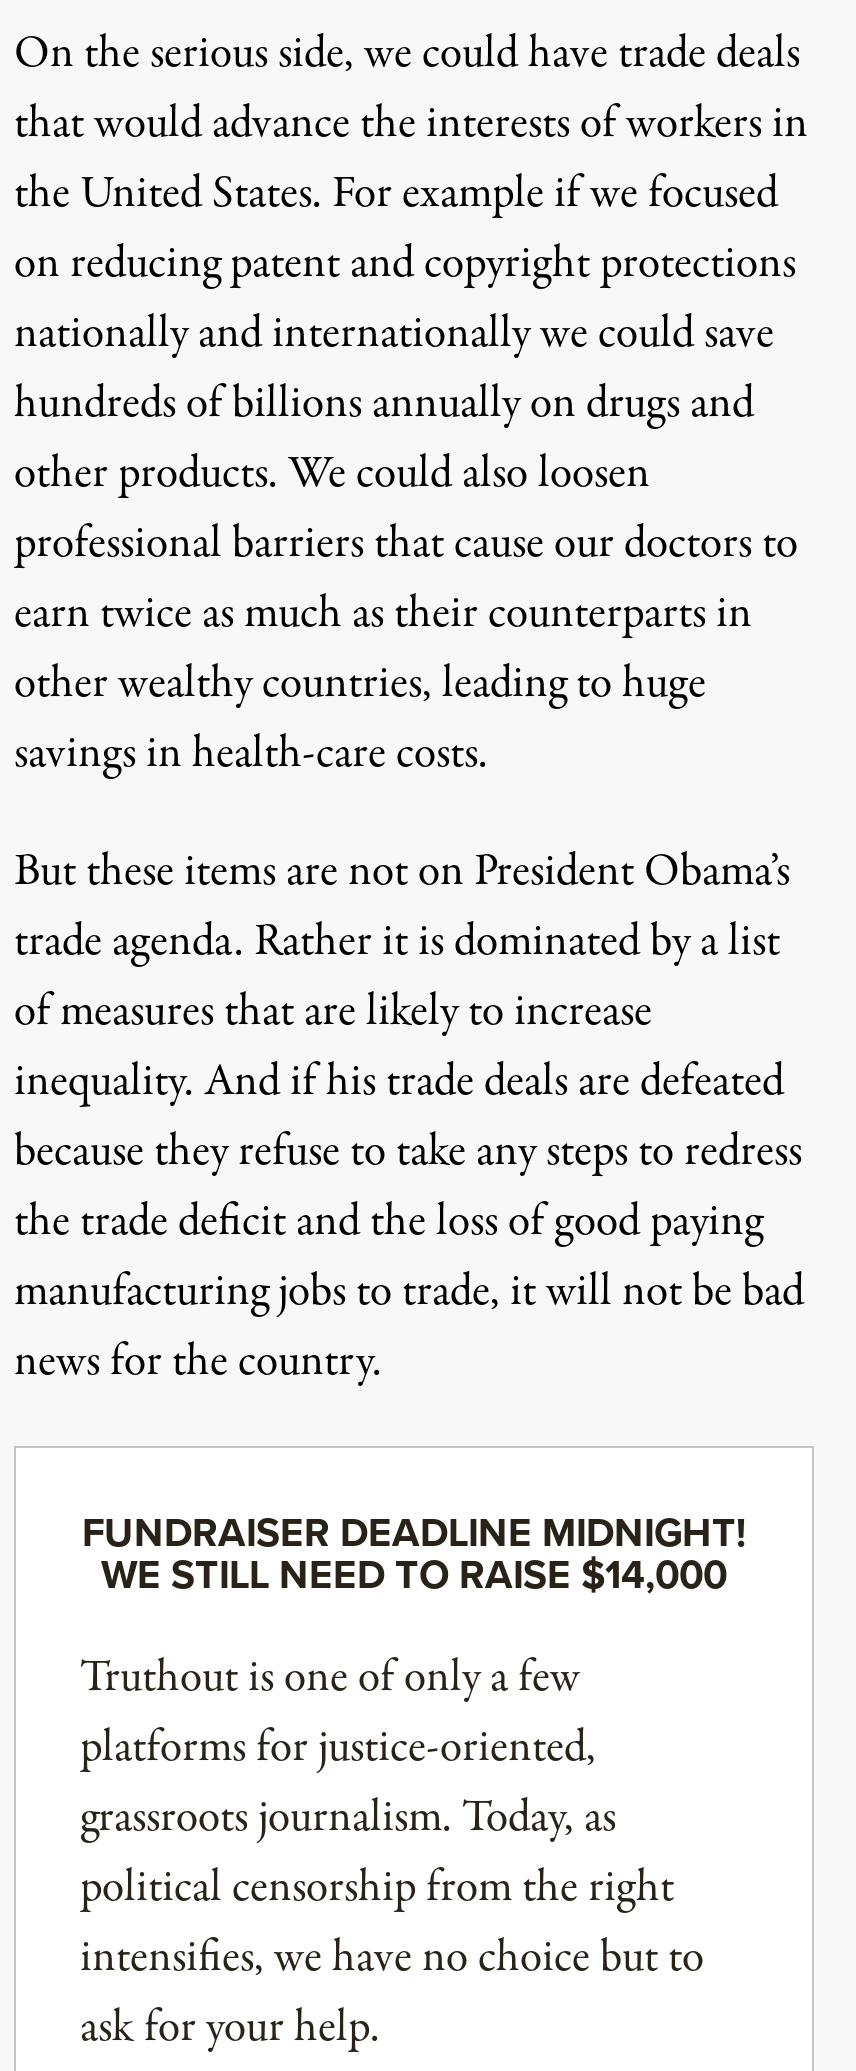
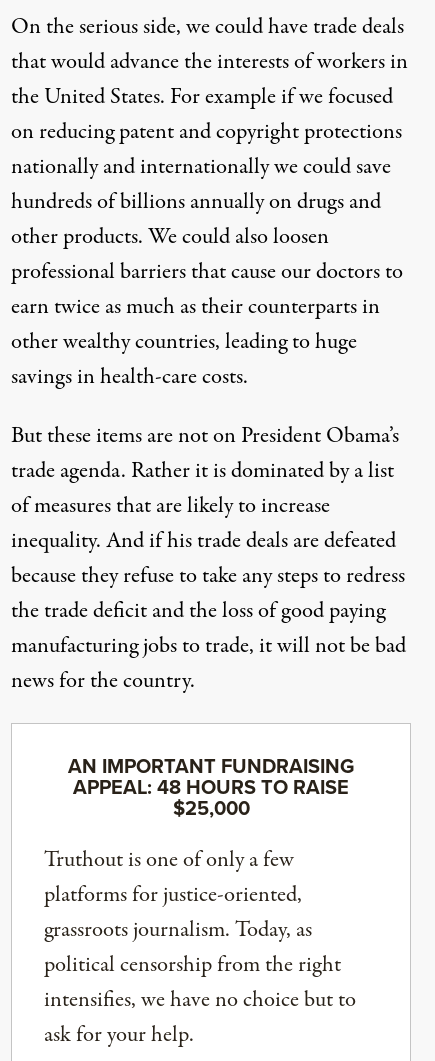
- FUNDRAISER DEADLINE MIDNIGHT!
- WE STILL NEED TO RAISE $14,000
+ AN IMPORTANT FUNDRAISING
+ APPEAL: 48 HOURS TO RAISE
+ $25,000
